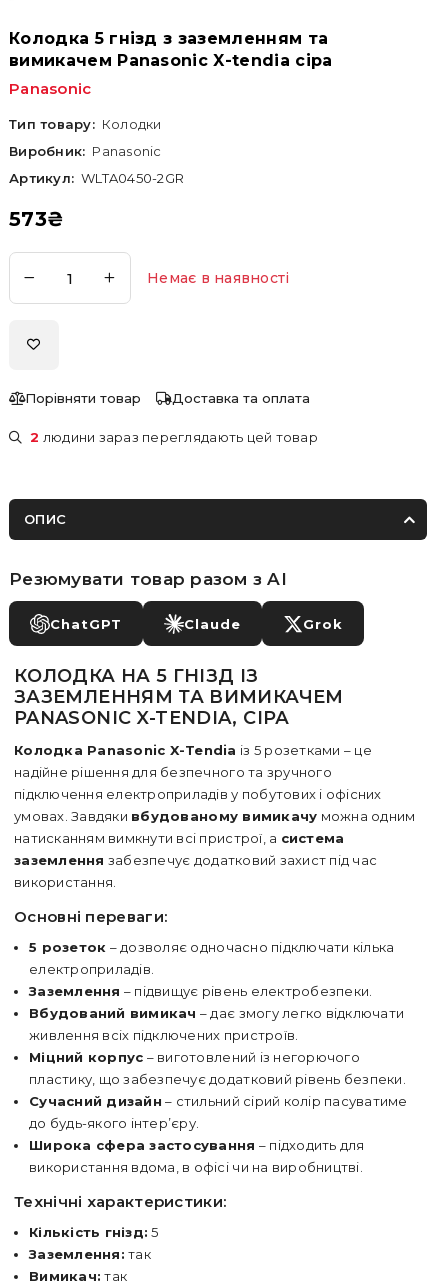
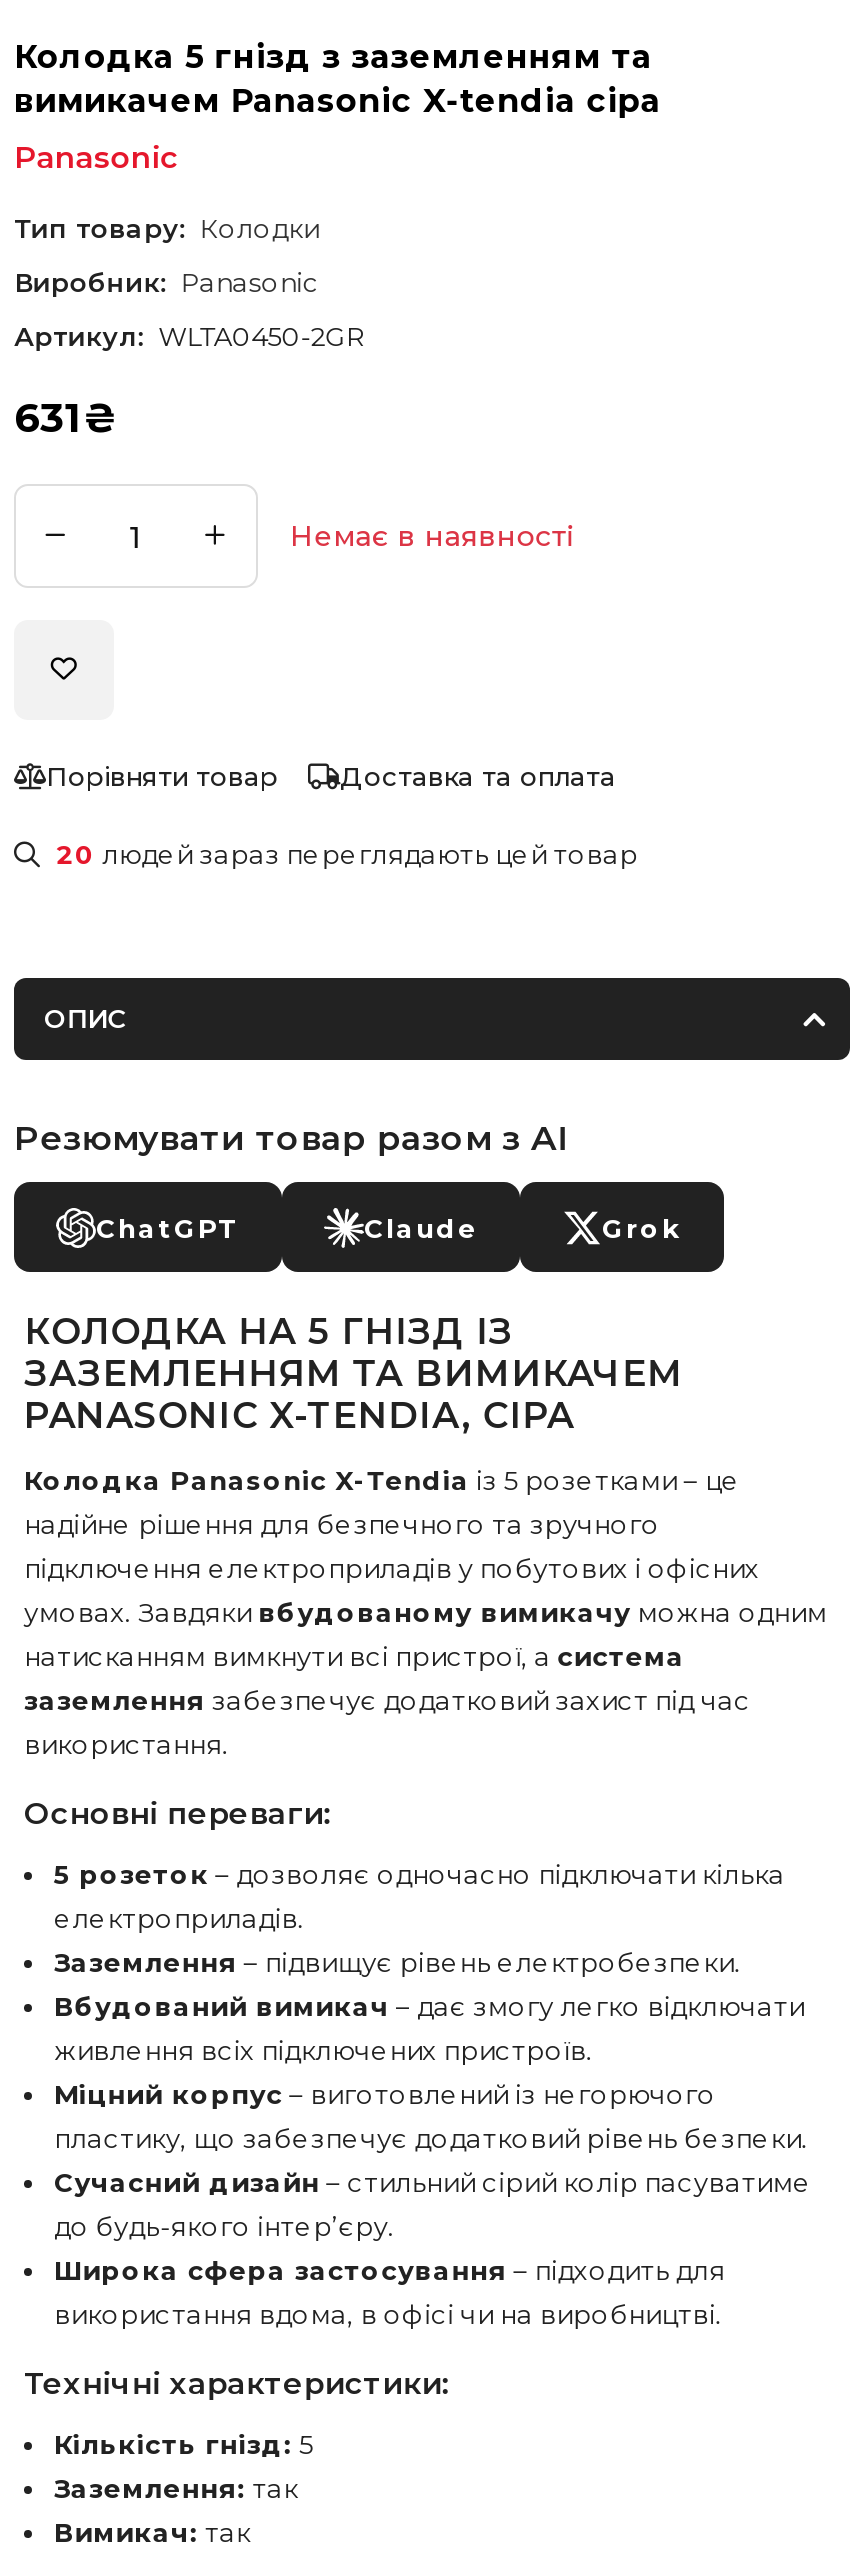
- 573 ₴
+ 631 ₴

- 2 людини зараз переглядають цей товар
+ 20 людей зараз переглядають цей товар
